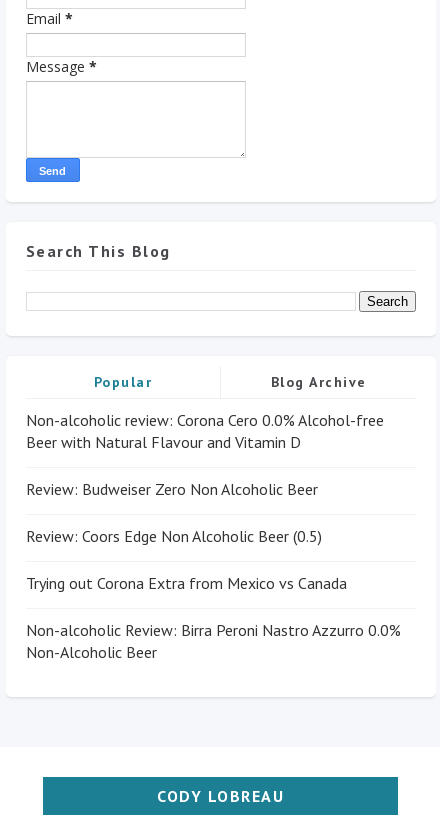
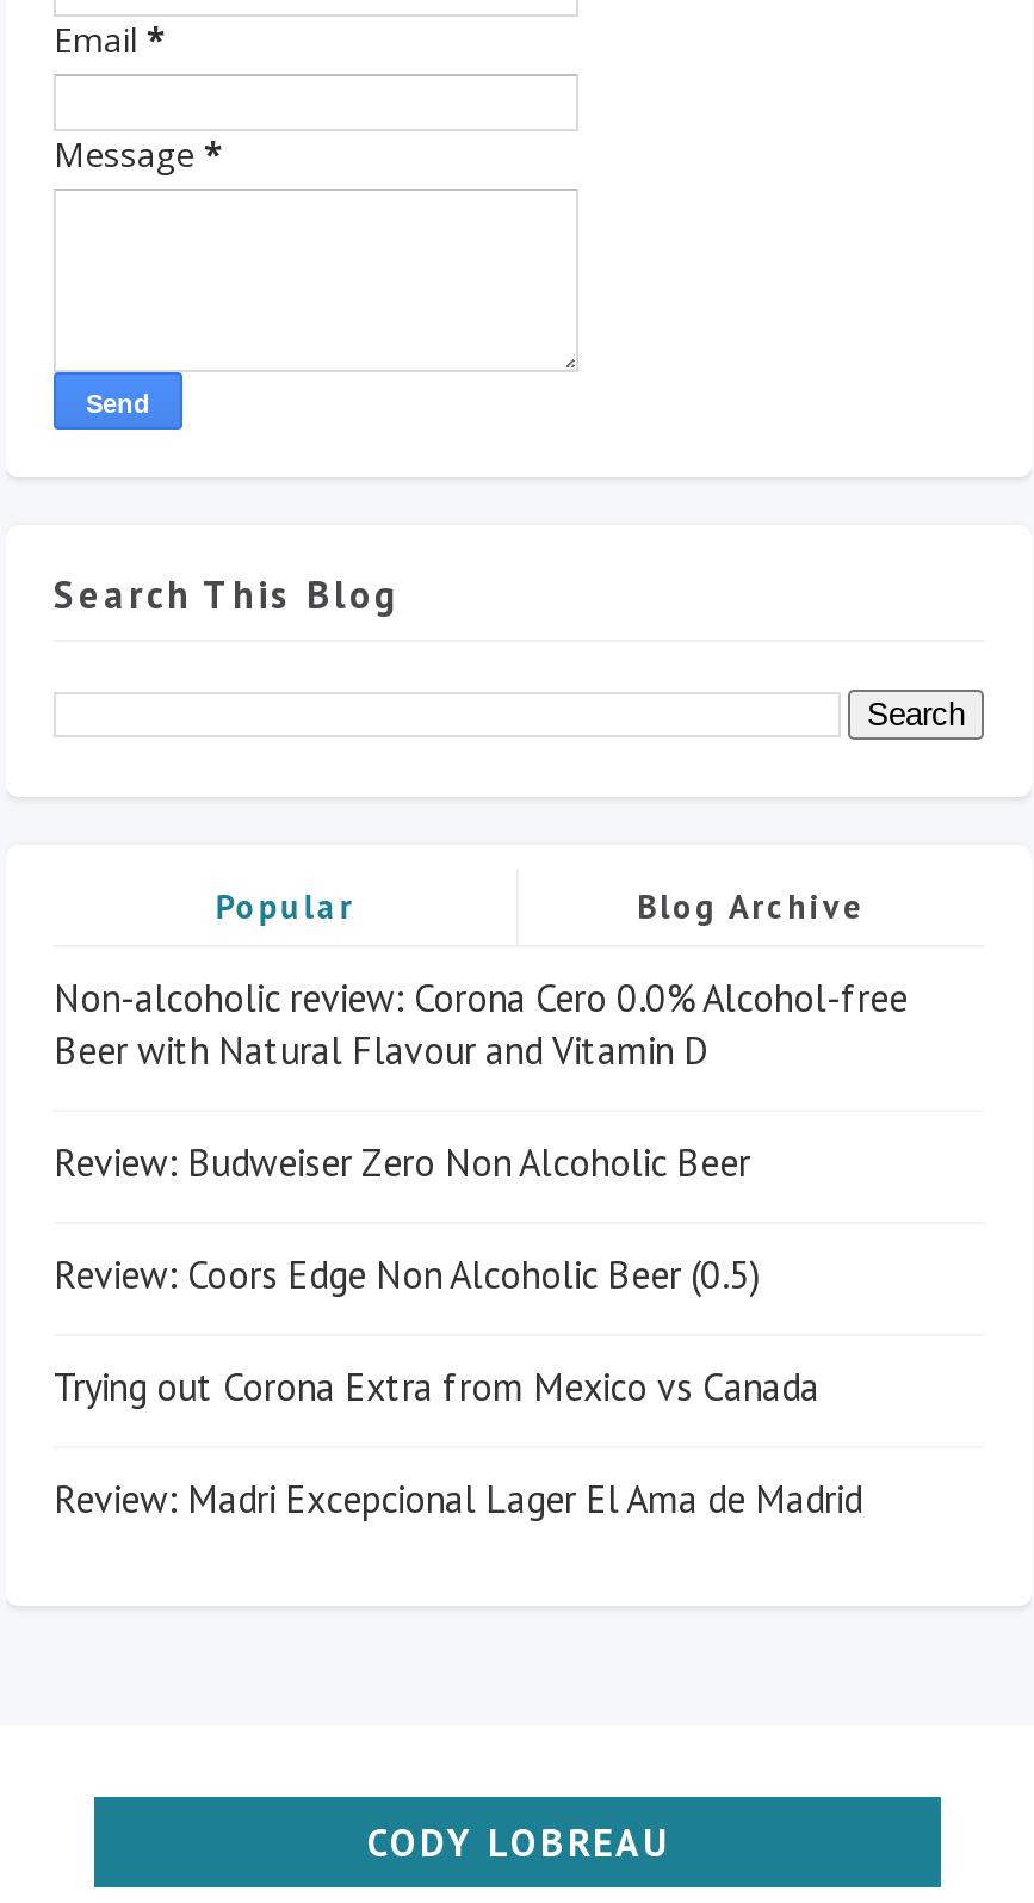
- Non-alcoholic Review: Birra Peroni Nastro Azzurro 0.0%
- Non-Alcoholic Beer
+ Review: Madri Excepcional Lager El Ama de Madrid
